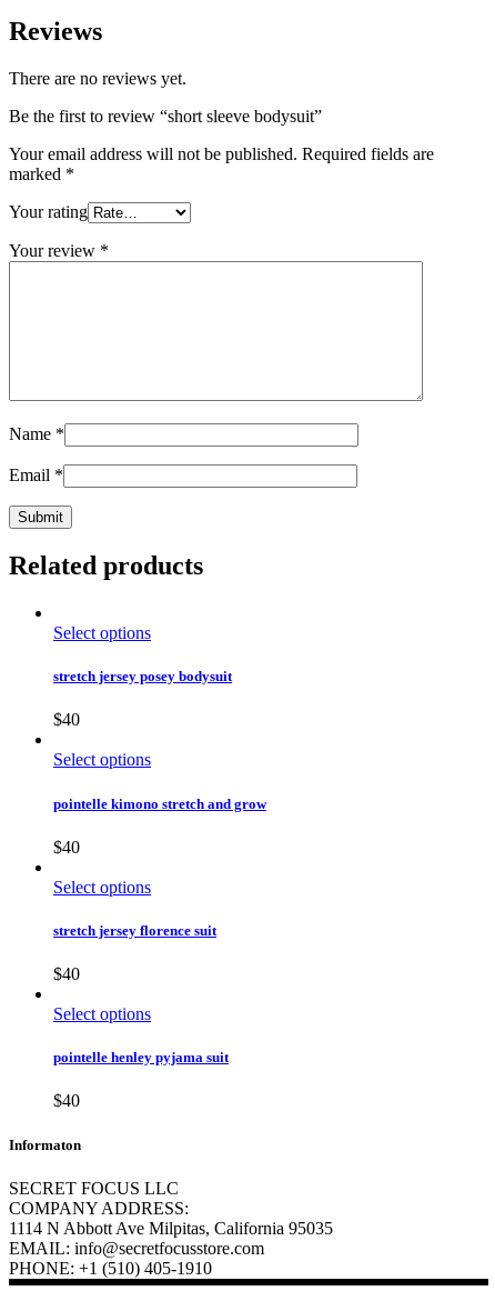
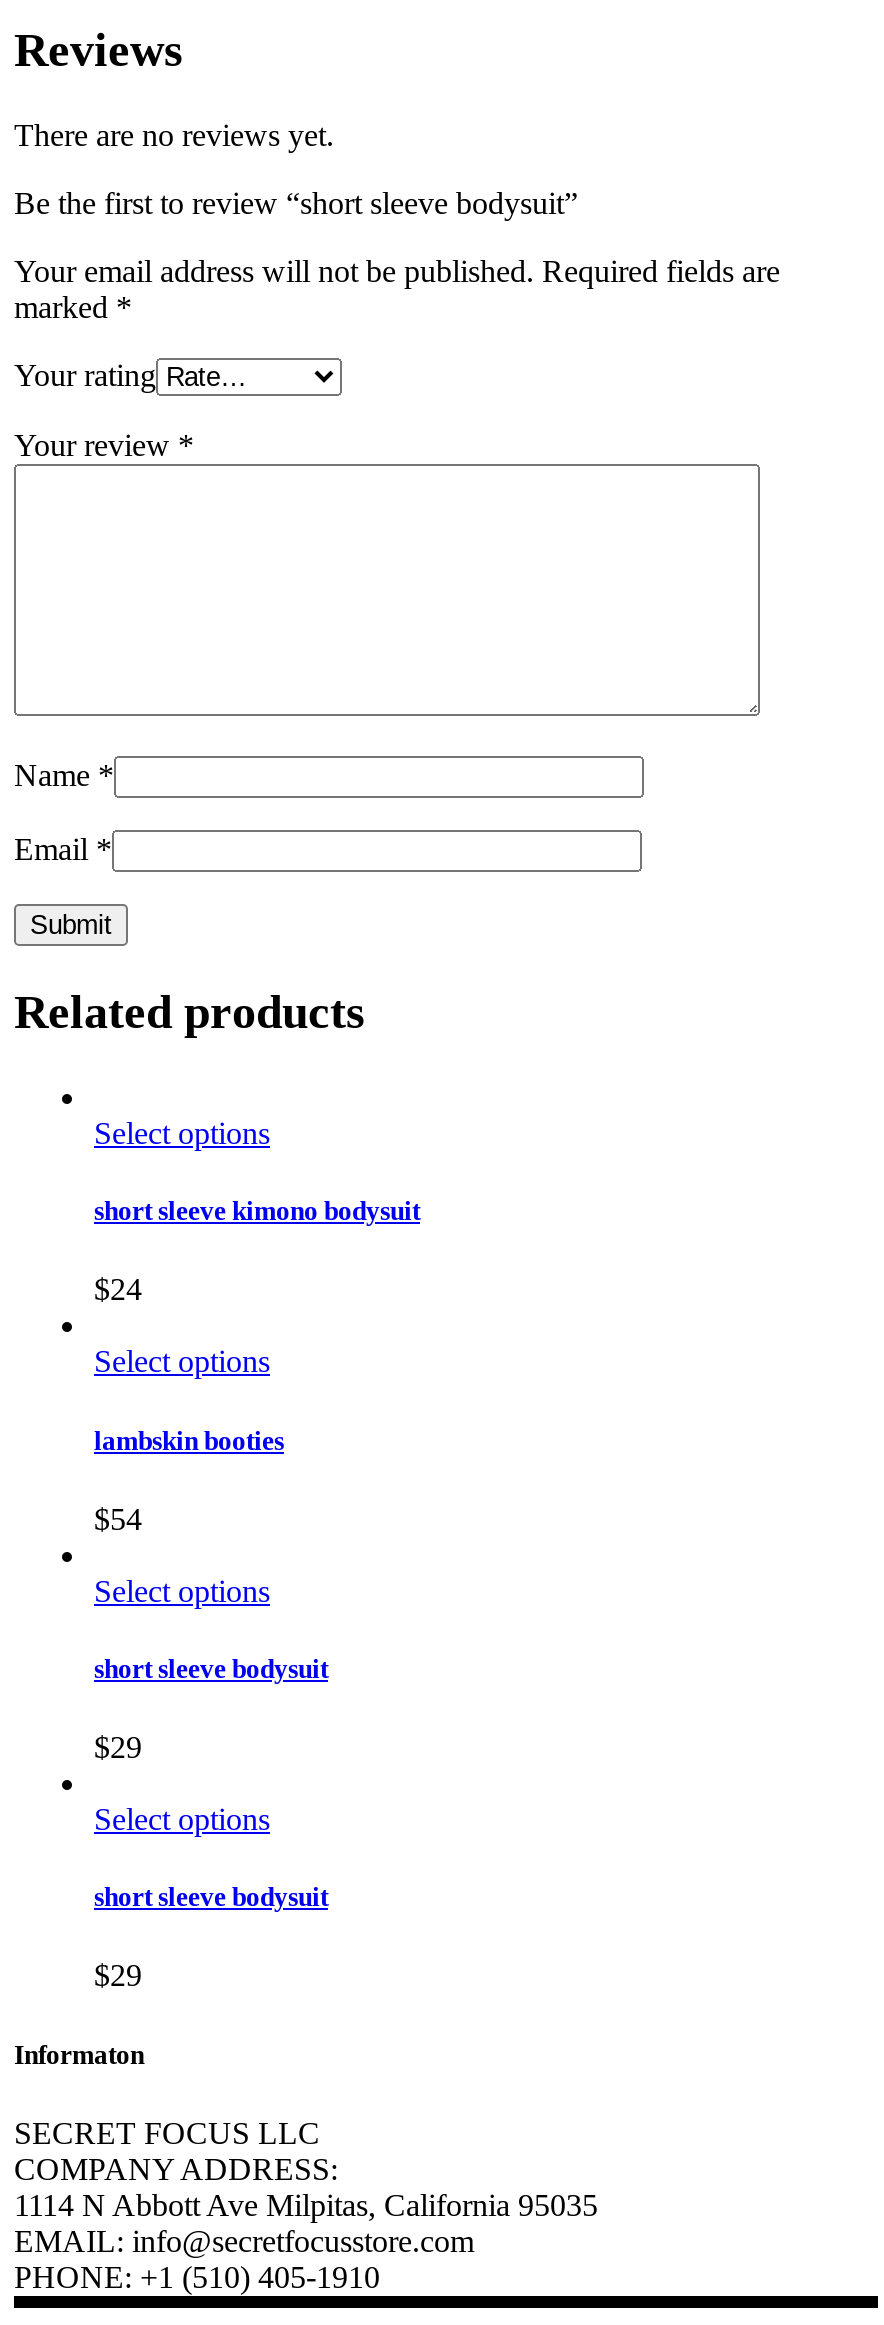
- stretch jersey posey bodysuit
+ short sleeve kimono bodysuit

- $40
+ $24

- pointelle kimono stretch and grow
+ lambskin booties

- $40
+ $54

- stretch jersey florence suit
+ short sleeve bodysuit

- $40
+ $29

- pointelle henley pyjama suit
+ short sleeve bodysuit

- $40
+ $29
